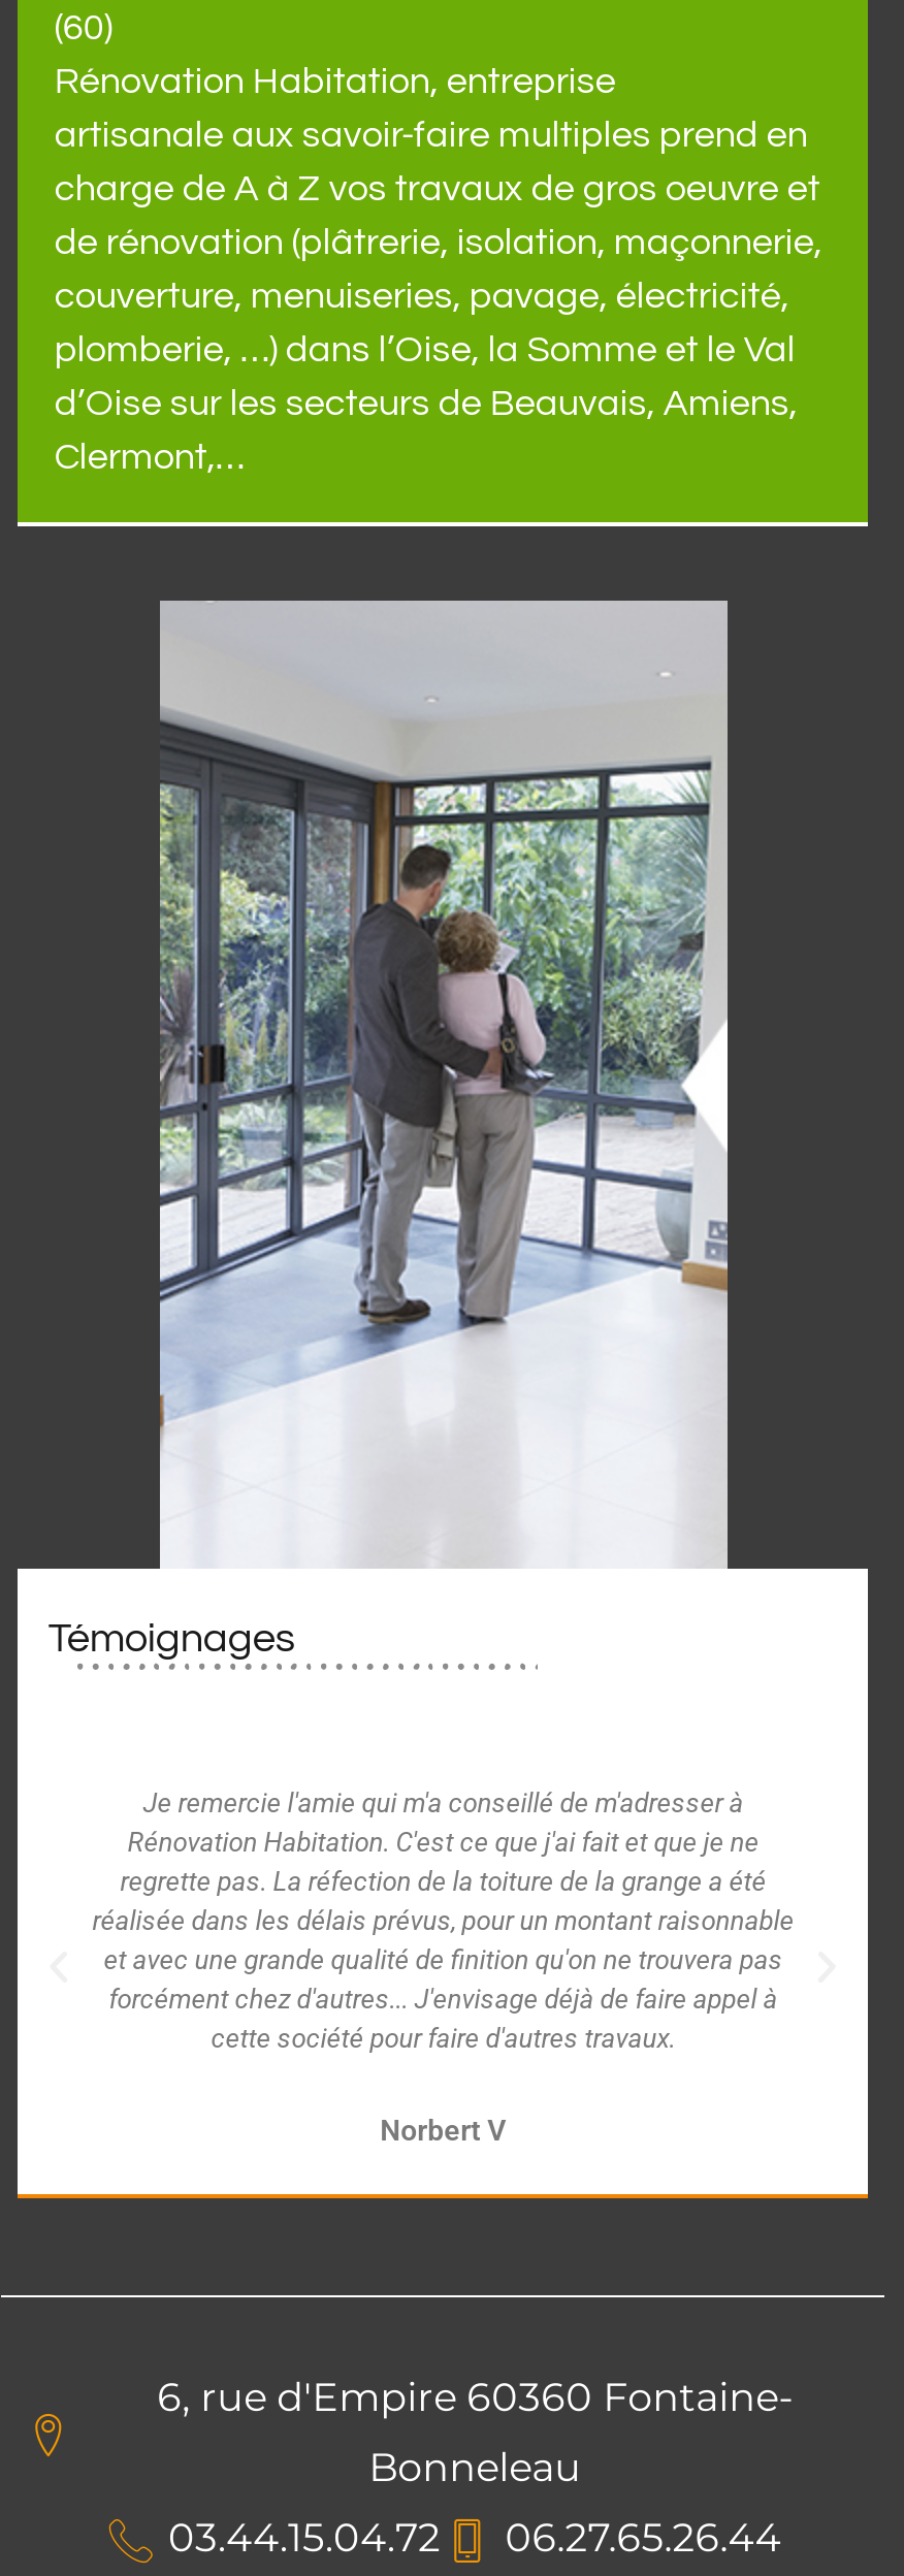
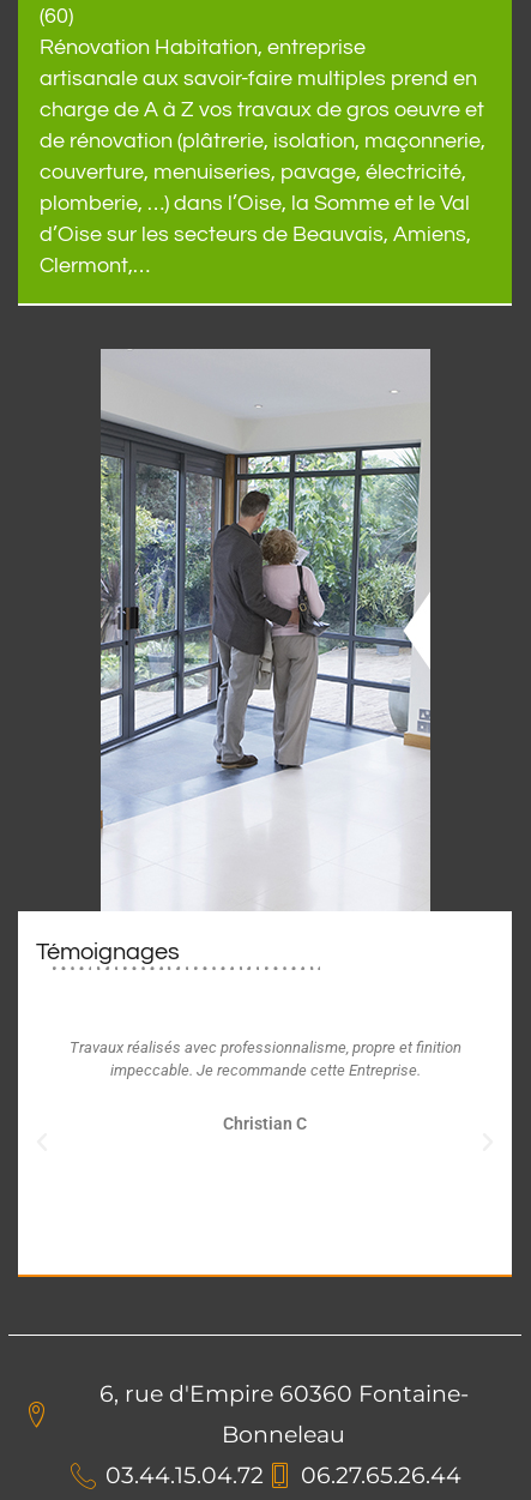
- Je remercie l'amie qui m'a conseillé de m'adresser à
- Rénovation Habitation. C'est ce que j'ai fait et que je ne
- regrette pas. La réfection de la toiture de la grange a été
- réalisée dans les délais prévus, pour un montant raisonnable
- et avec une grande qualité de finition qu'on ne trouvera pas
- forcément chez d'autres... J'envisage déjà de faire appel à
- cette société pour faire d'autres travaux.
+ Travaux réalisés avec professionnalisme, propre et finition
+ impeccable. Je recommande cette Entreprise.

- Norbert V
+ Christian C
